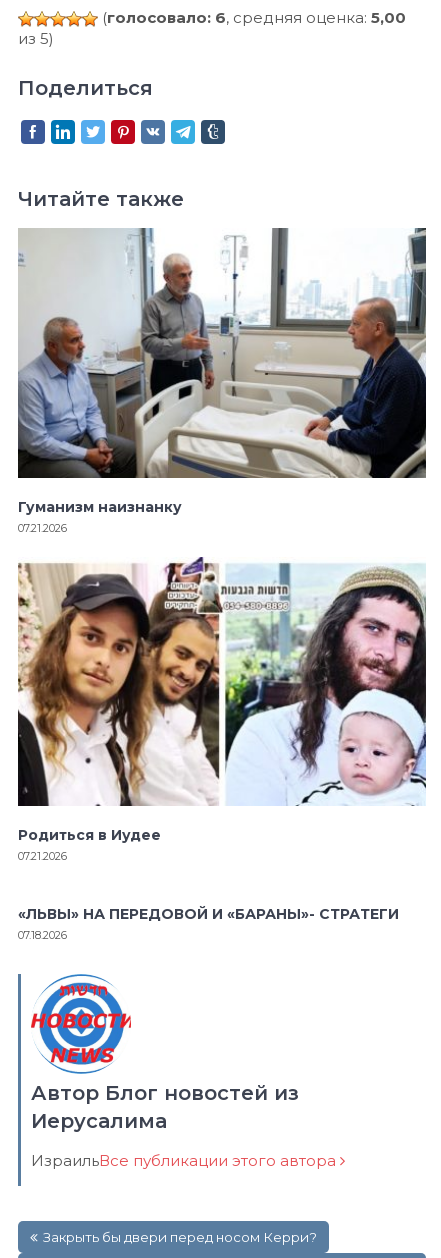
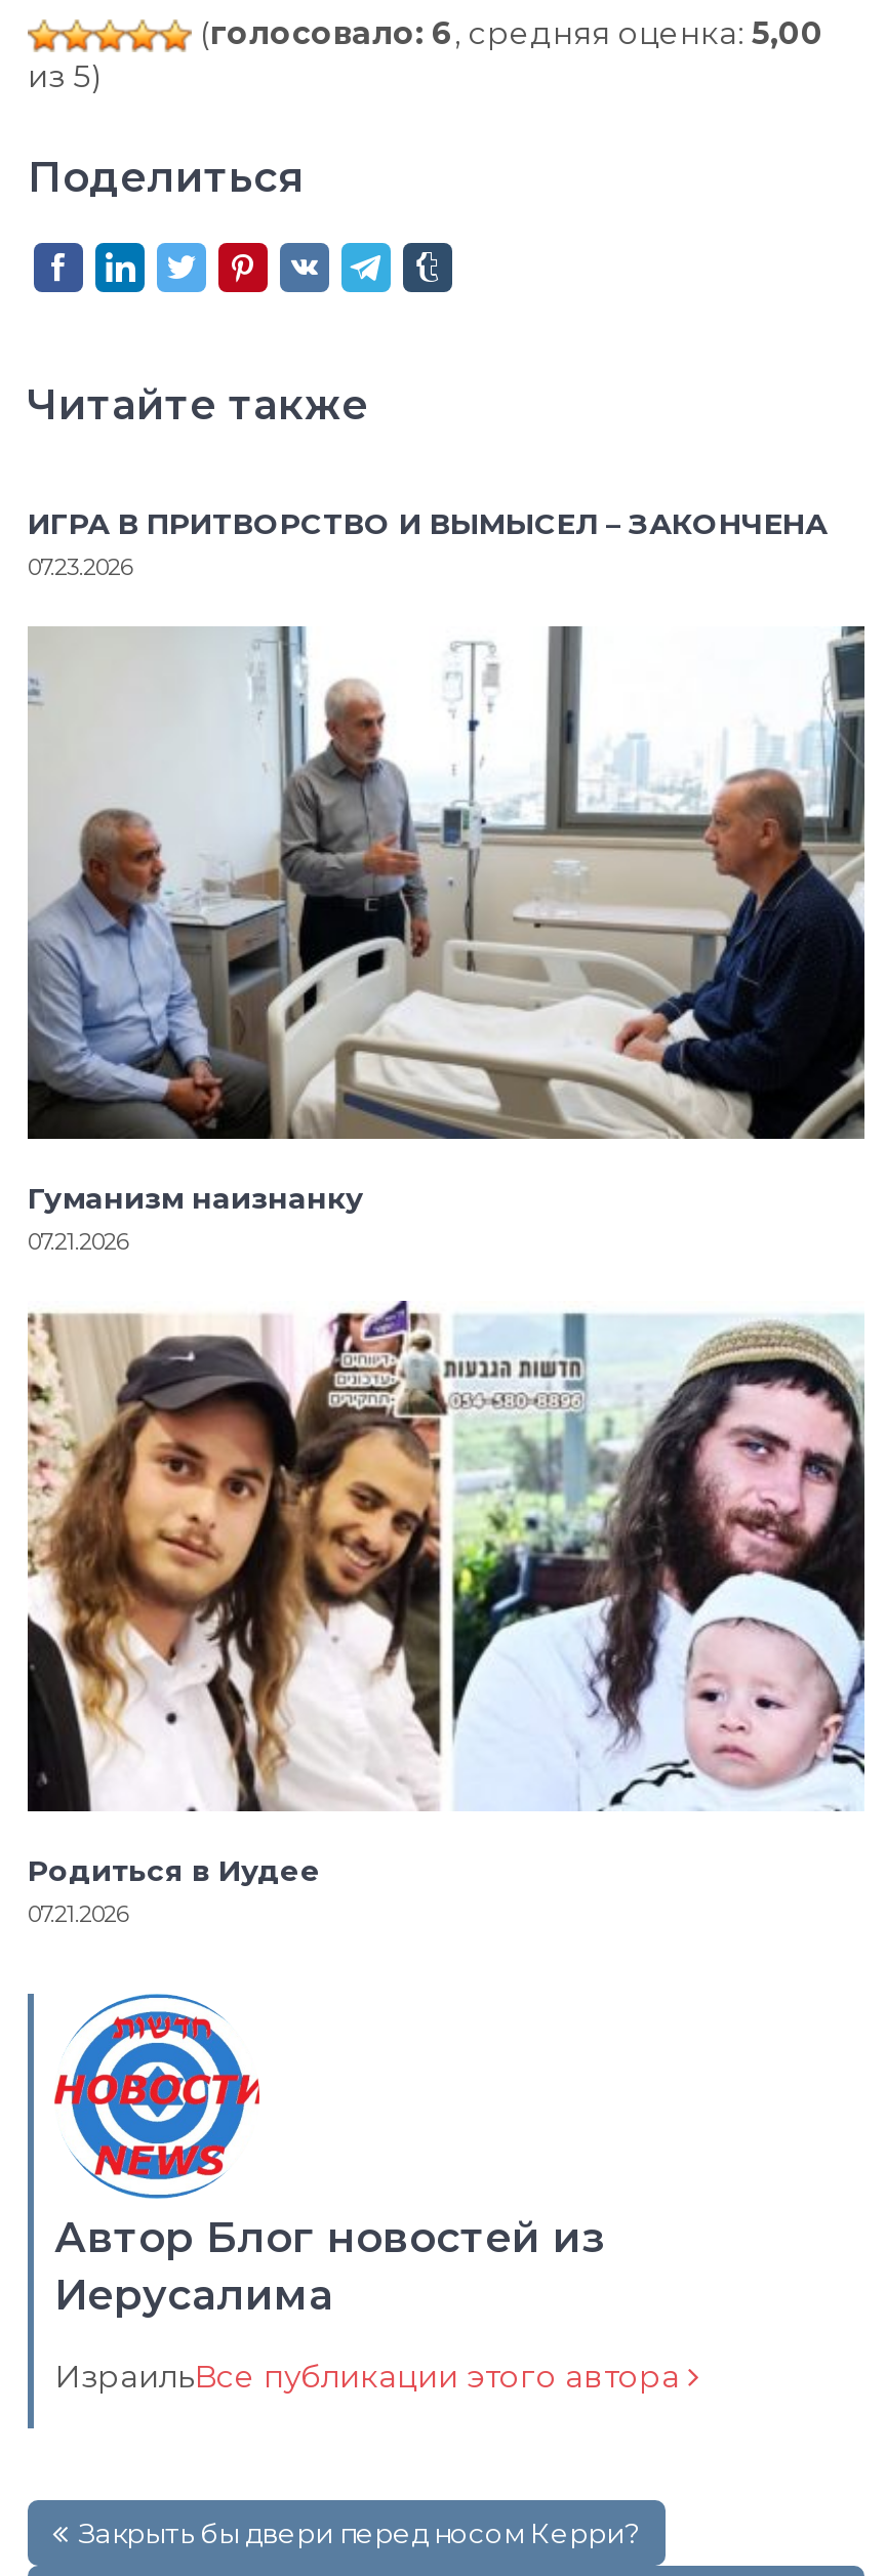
+ ИГРА В ПРИТВОРСТВО И ВЫМЫСЕЛ – ЗАКОНЧЕНА
+ 07.23.2026

moved down: [image] | Гуманизм наизнанку | 07.21.2026 | Родиться в Иудее | 07.21.2026

- «ЛЬВЫ» НА ПЕРЕДОВОЙ И «БАРАНЫ»- СТРАТЕГИ
- 07.18.2026
